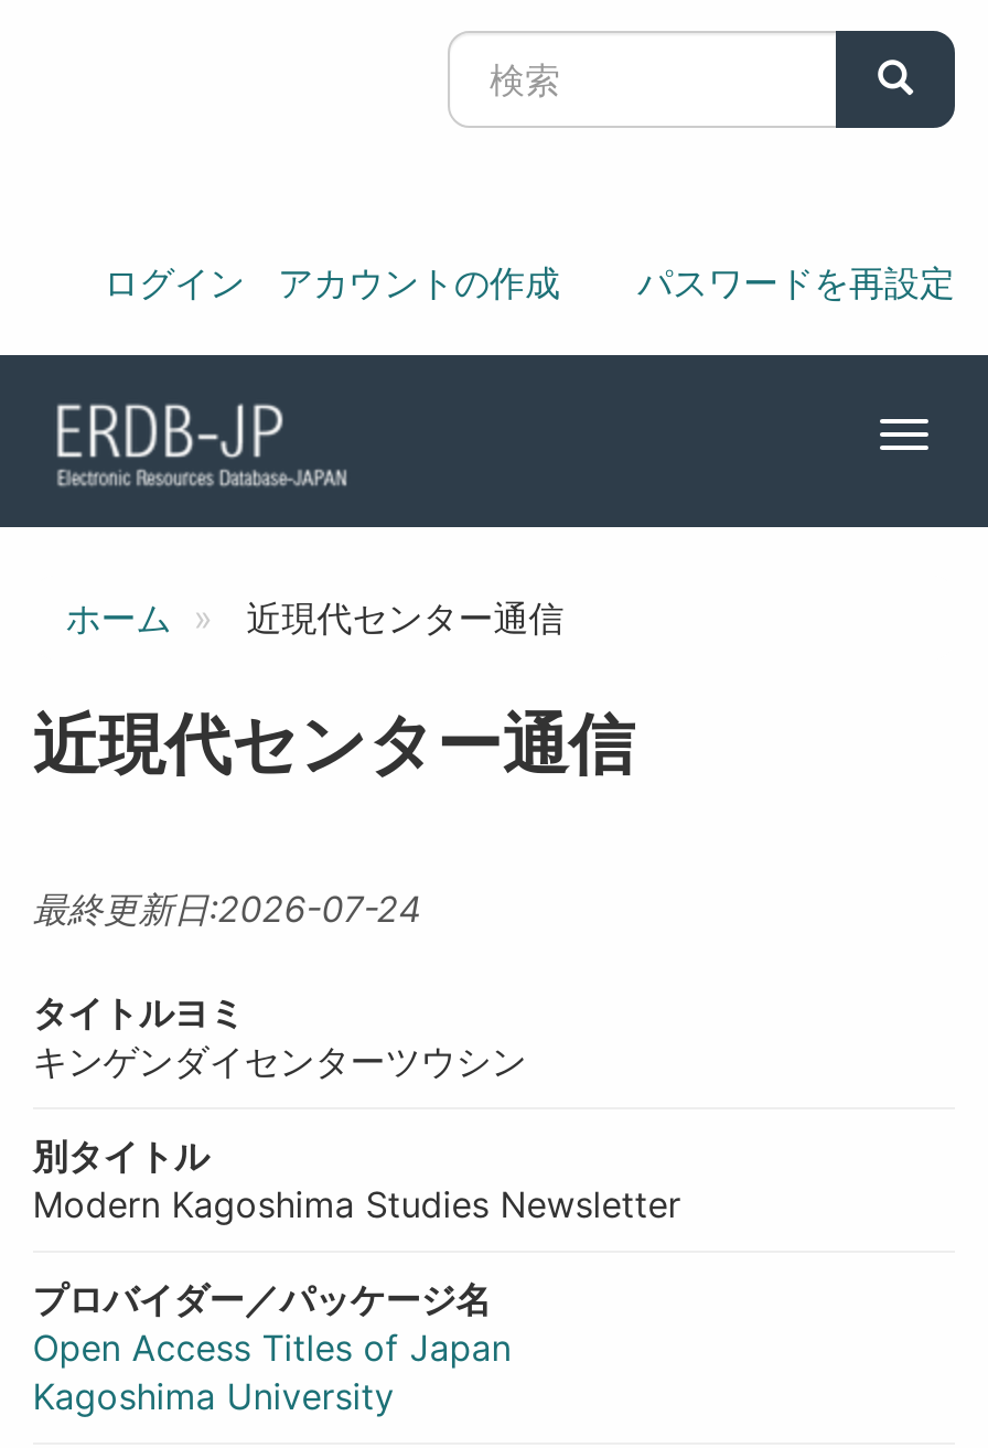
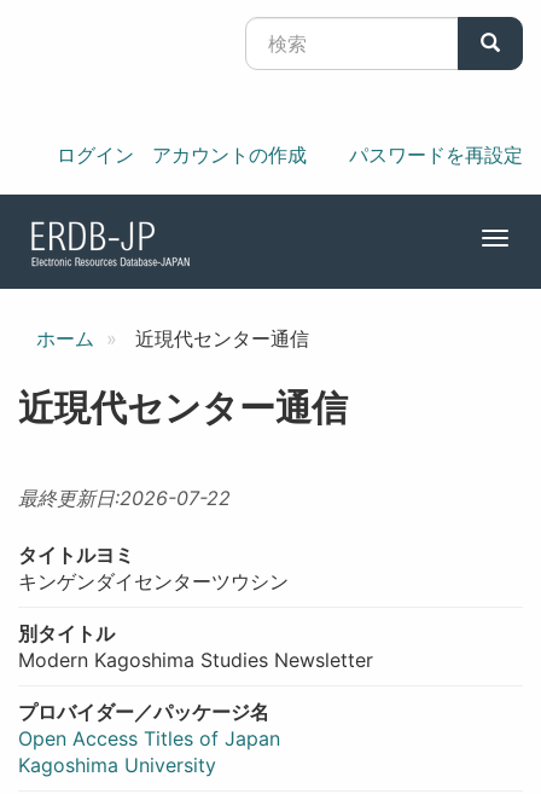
- 最終更新日:2026-07-24
+ 最終更新日:2026-07-22
